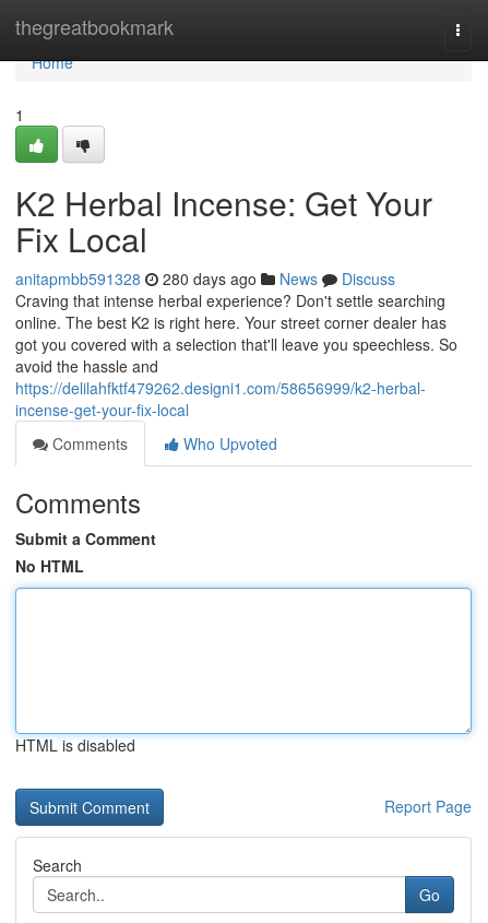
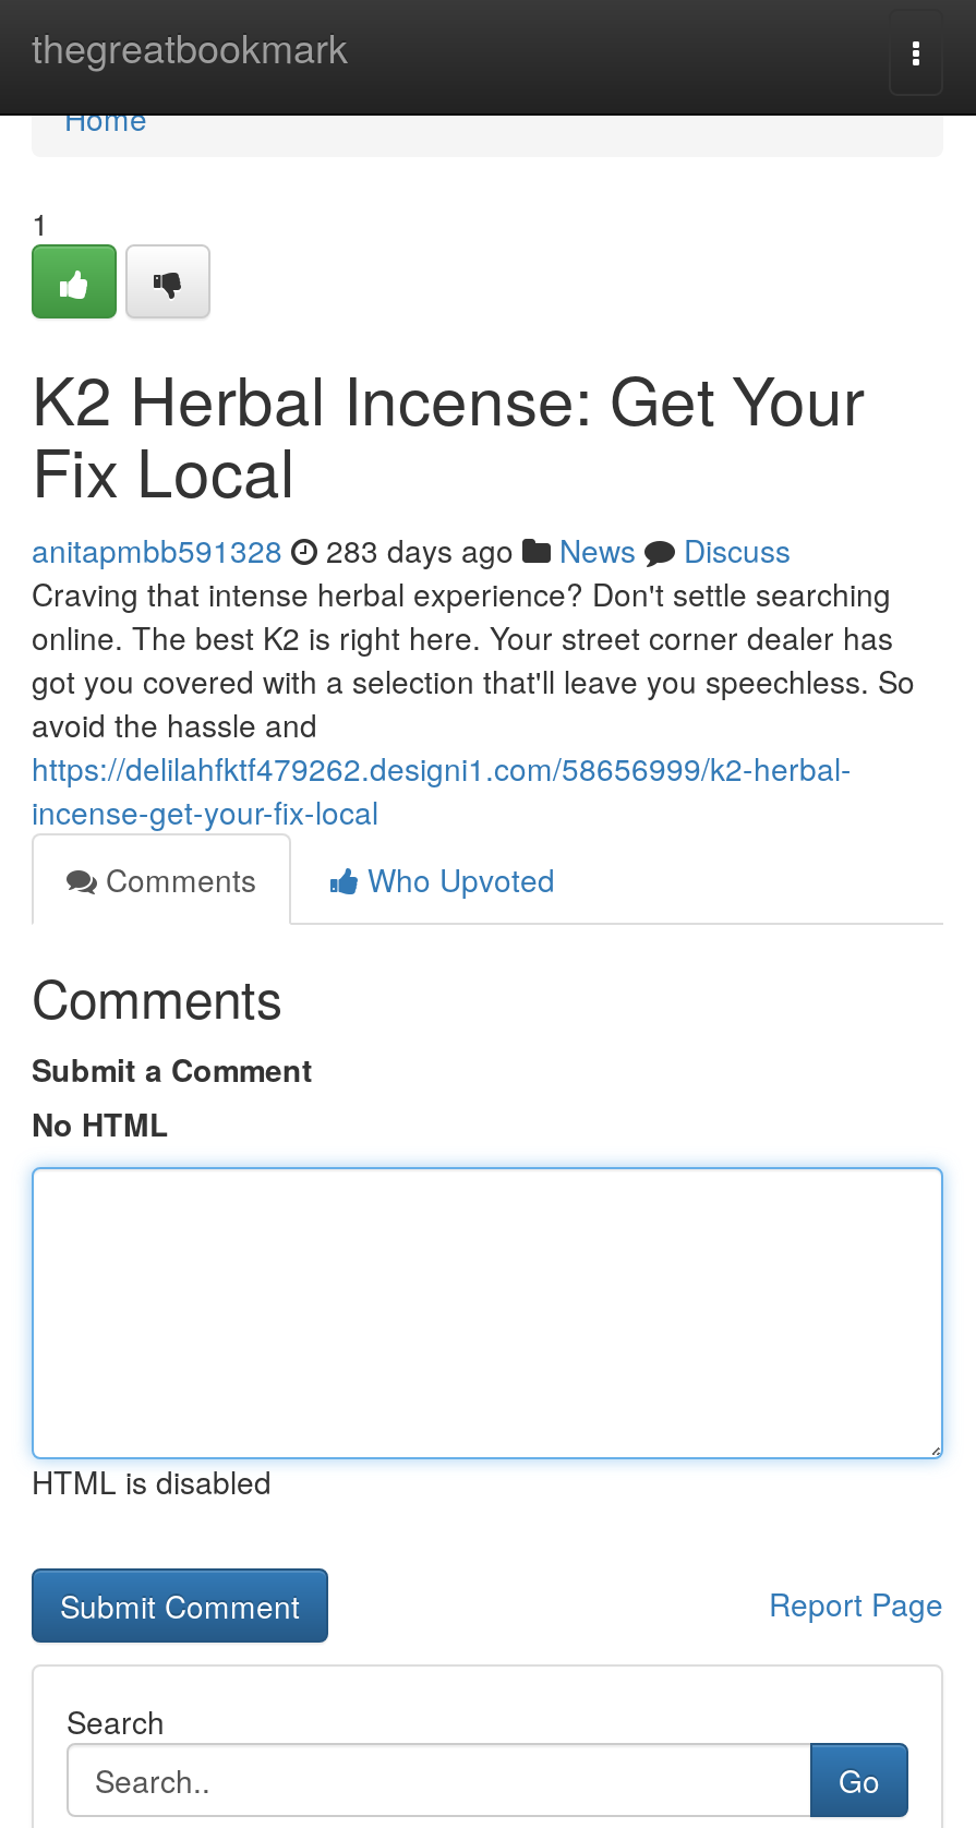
- anitapmbb591328 280 days ago News Discuss
+ anitapmbb591328 283 days ago News Discuss
